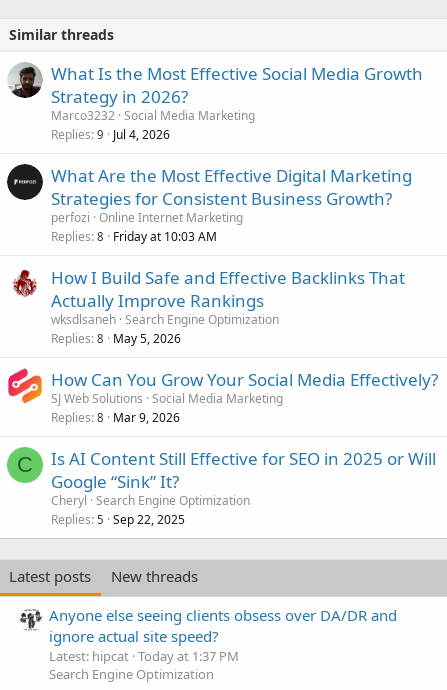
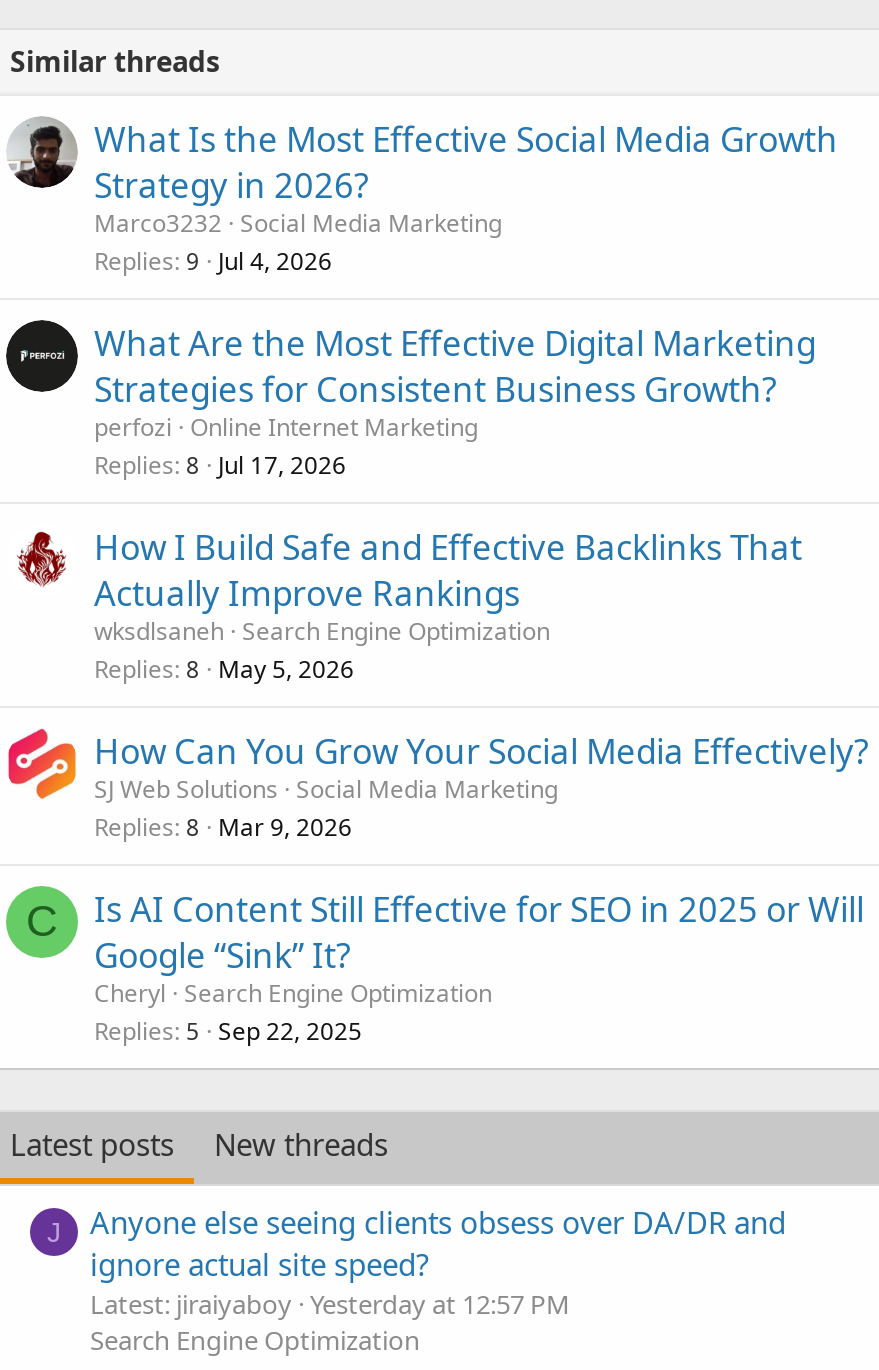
- Replies 8 Friday at 10:03 AM
+ Replies 8 Jul 17, 2026

+ J

- Latest: hipcat Today at 1:37 PM
+ Latest: jiraiyaboy Yesterday at 12:57 PM
